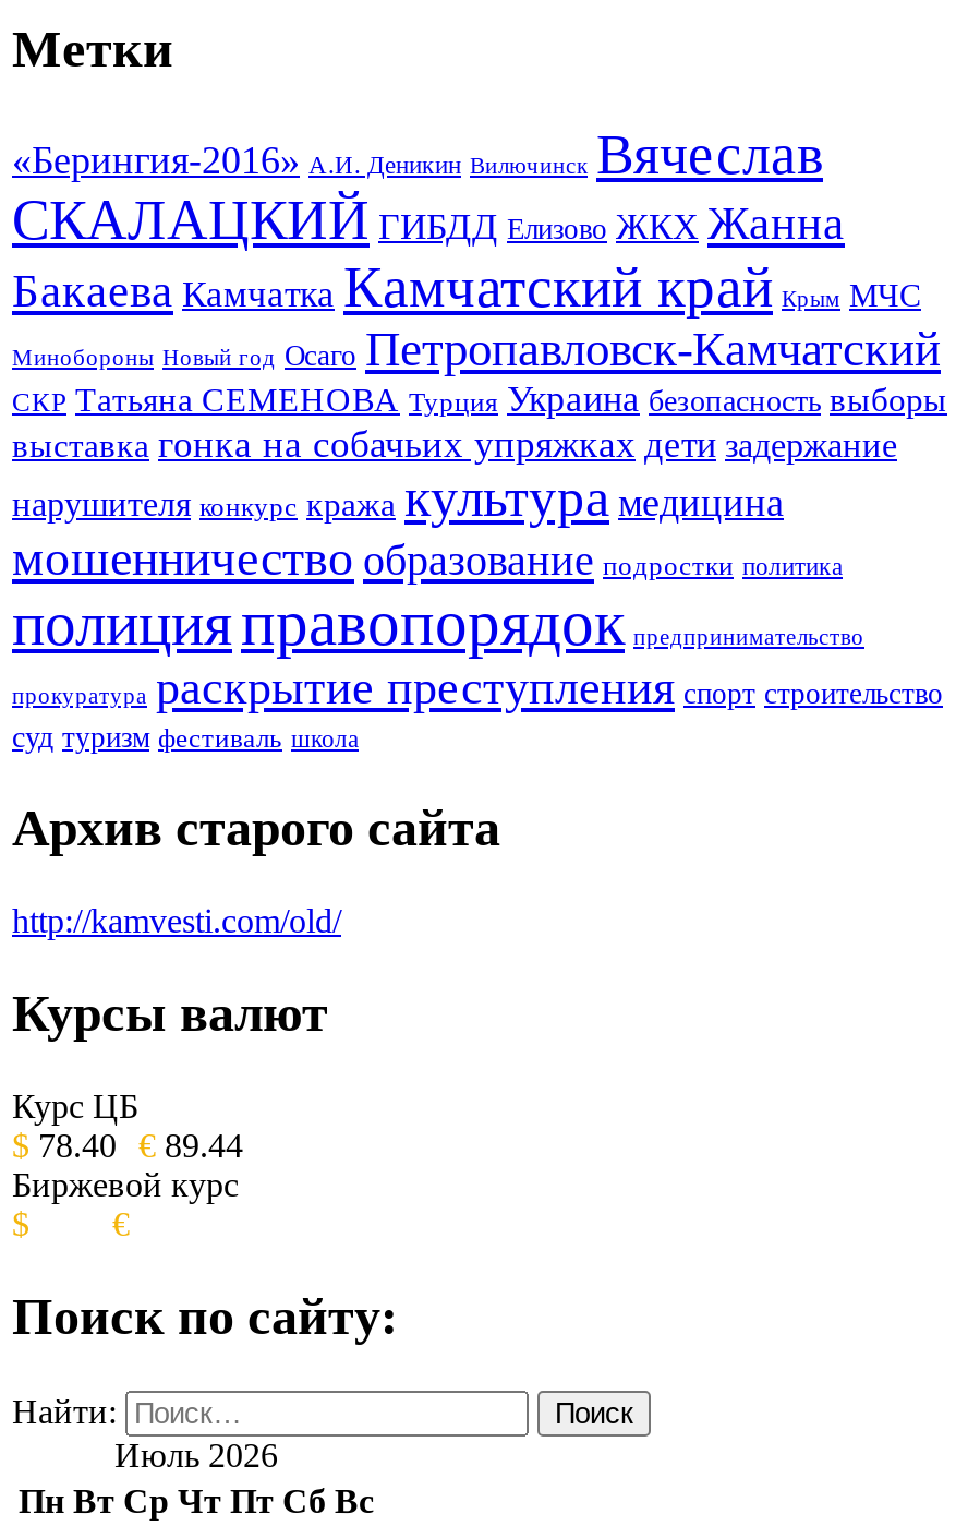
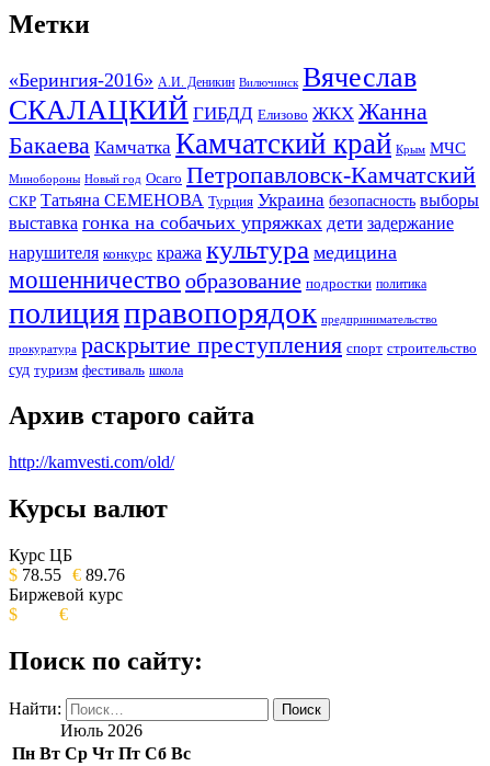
- $ 78.40 € 89.44
+ $ 78.55 € 89.76
